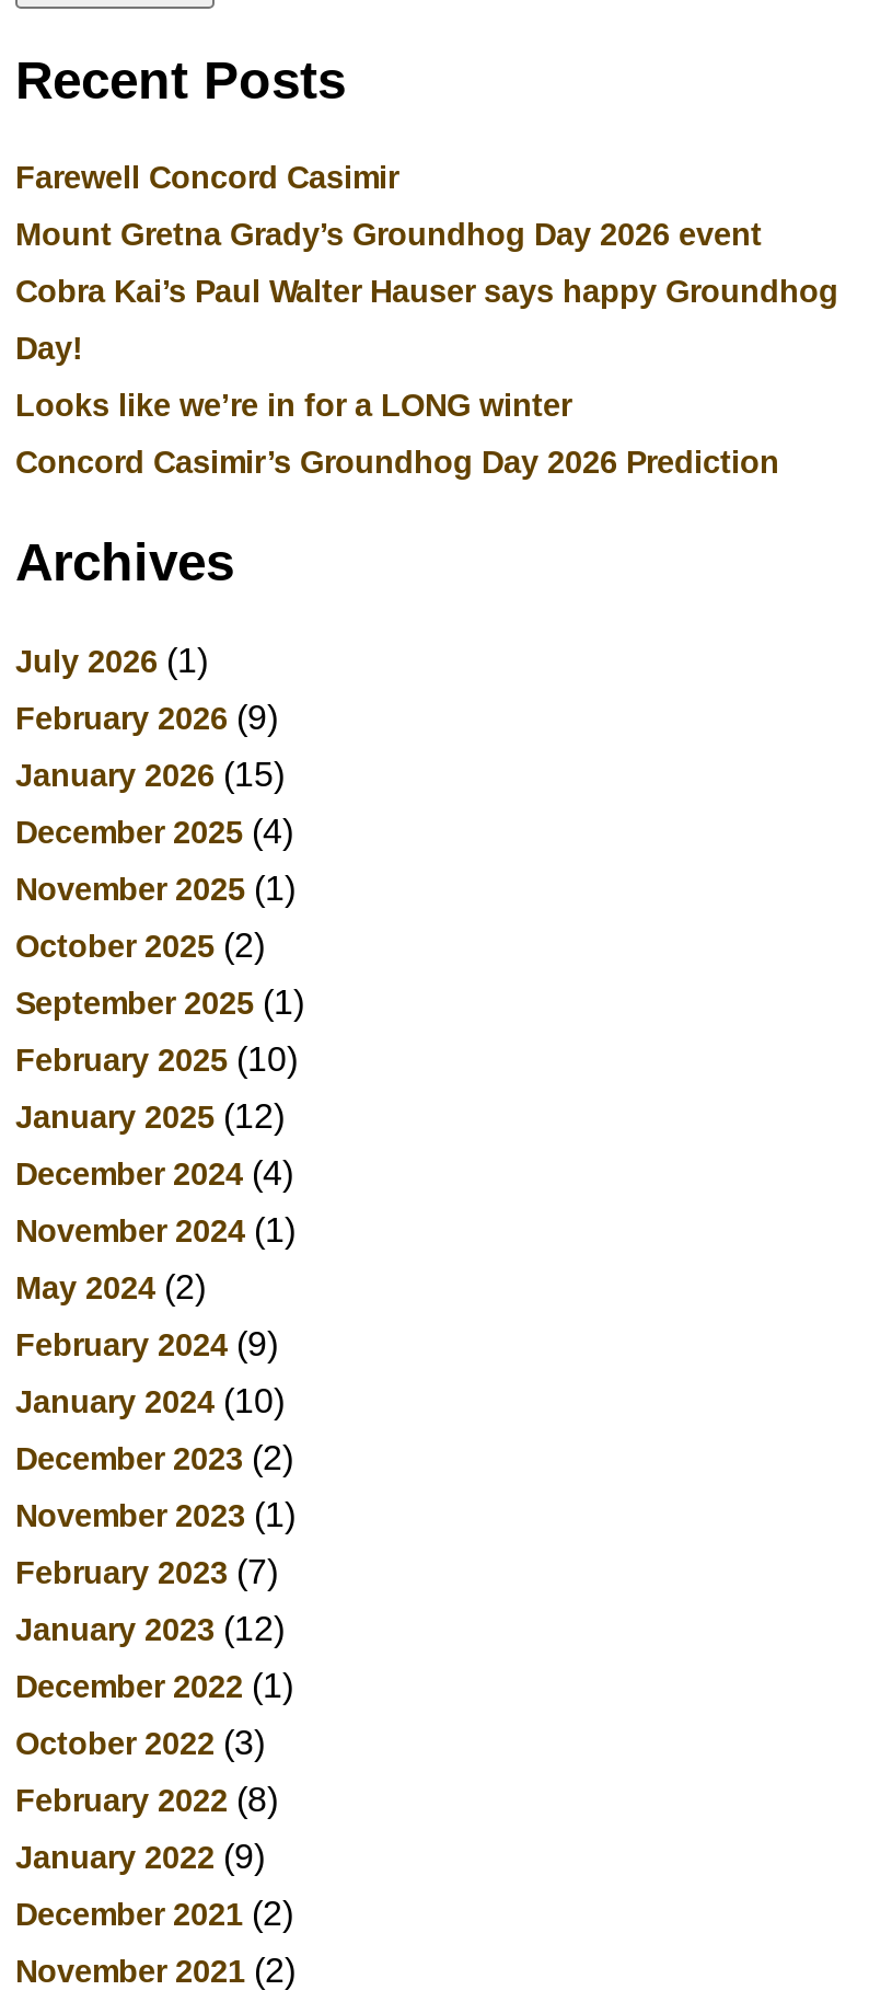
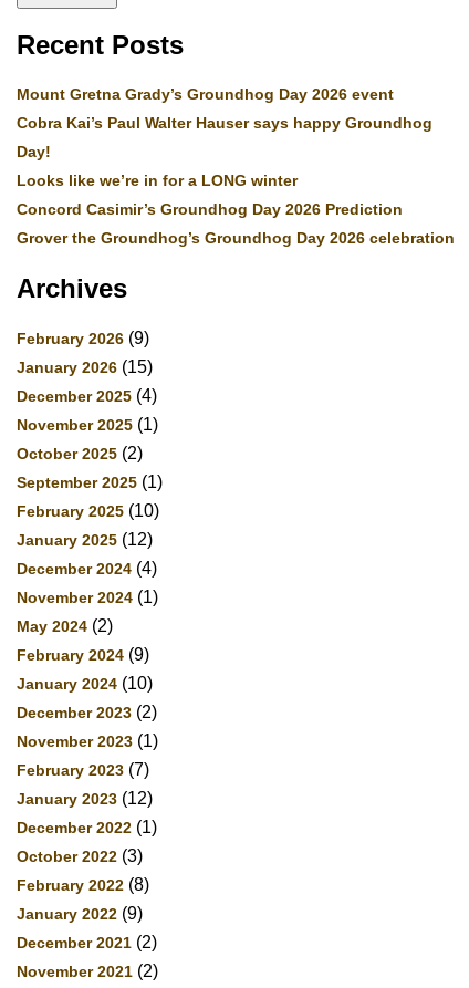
- Farewell Concord Casimir

+ Grover the Groundhog’s Groundhog Day 2026 celebration

- July 2026 (1)
